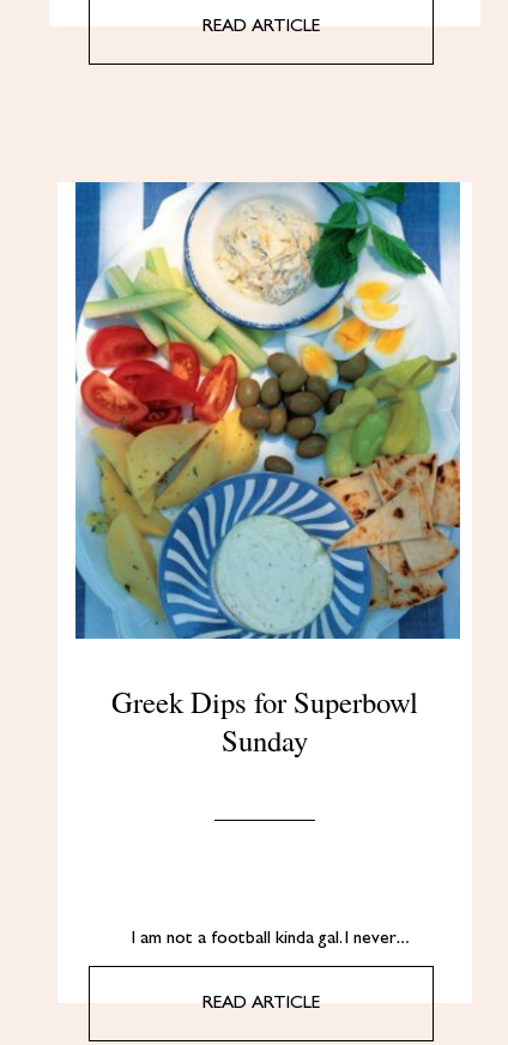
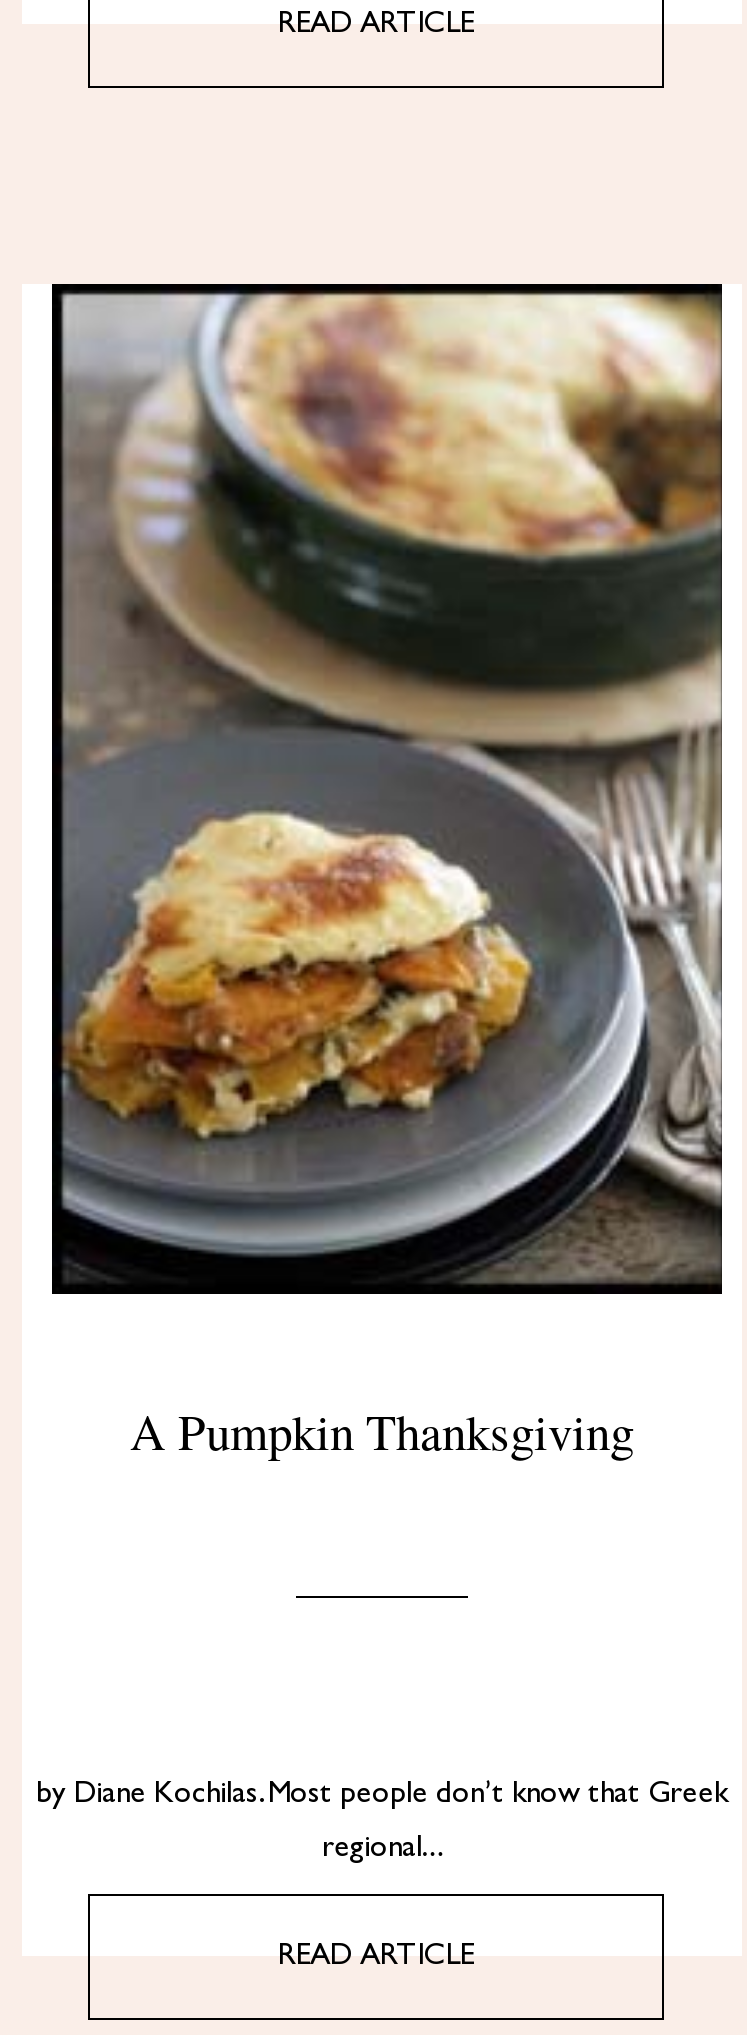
- [image]
+ [image]

- Greek Dips for Superbowl
- Sunday
+ A Pumpkin Thanksgiving

- I am not a football kinda gal. I never…
+ by Diane Kochilas. Most people don’t know that Greek
+ regional…
